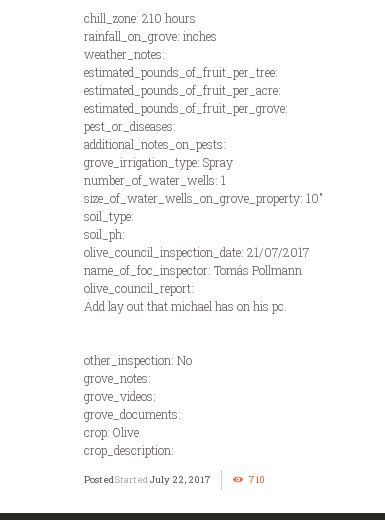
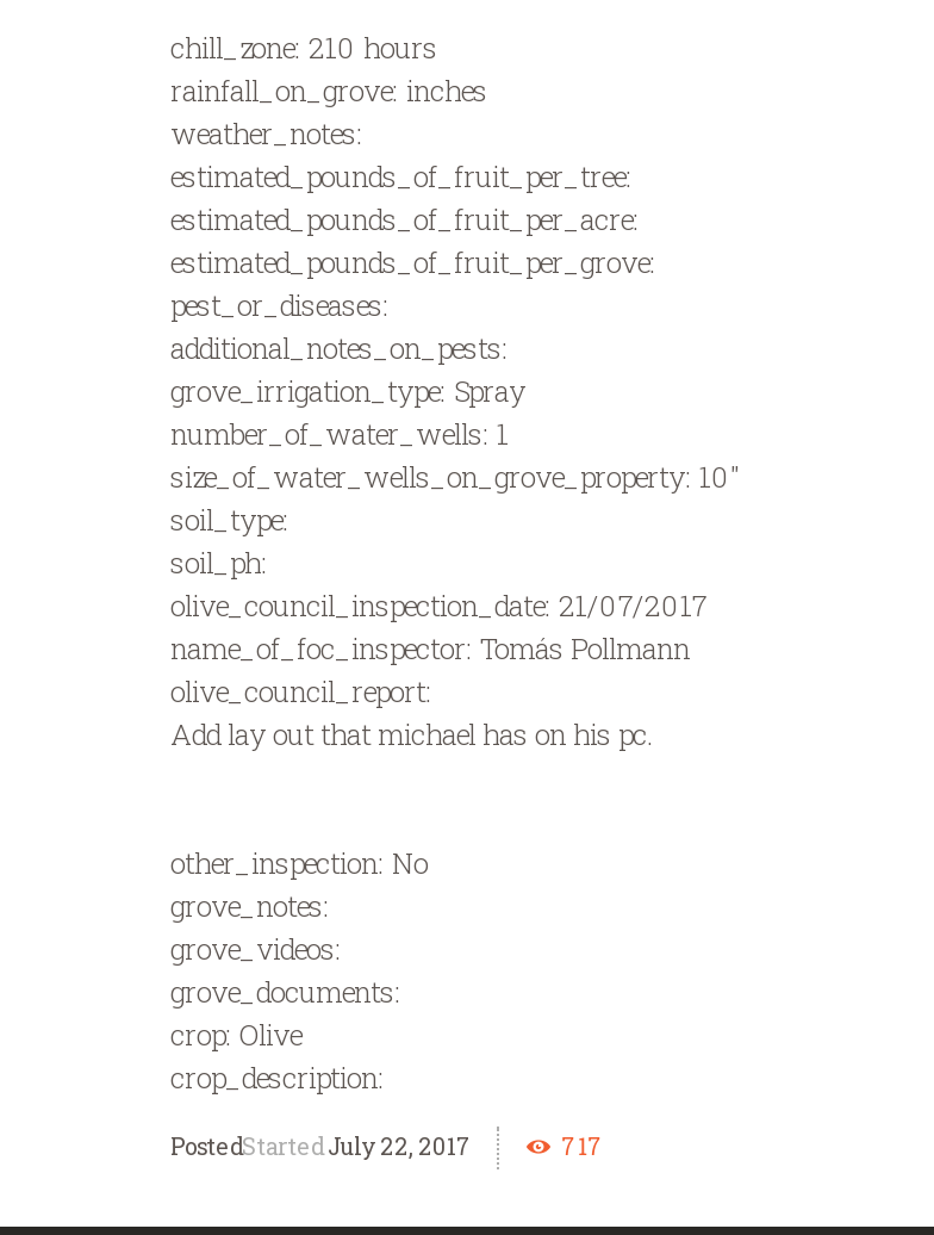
- 710
+ 717
